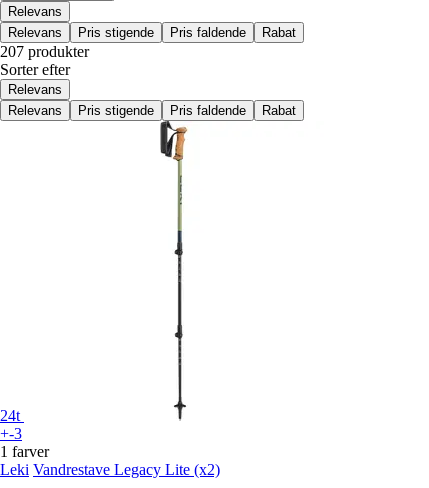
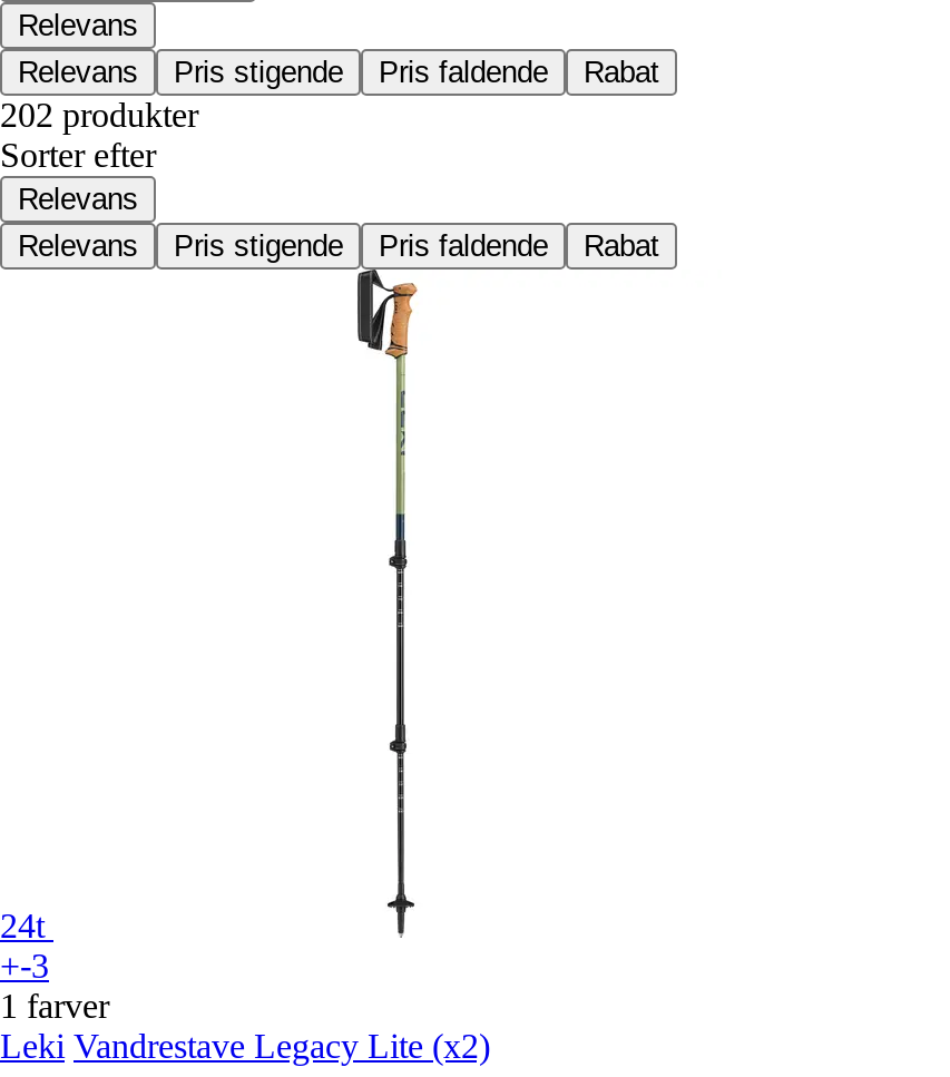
- 207 produkter
+ 202 produkter
